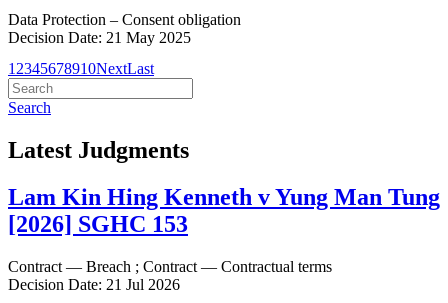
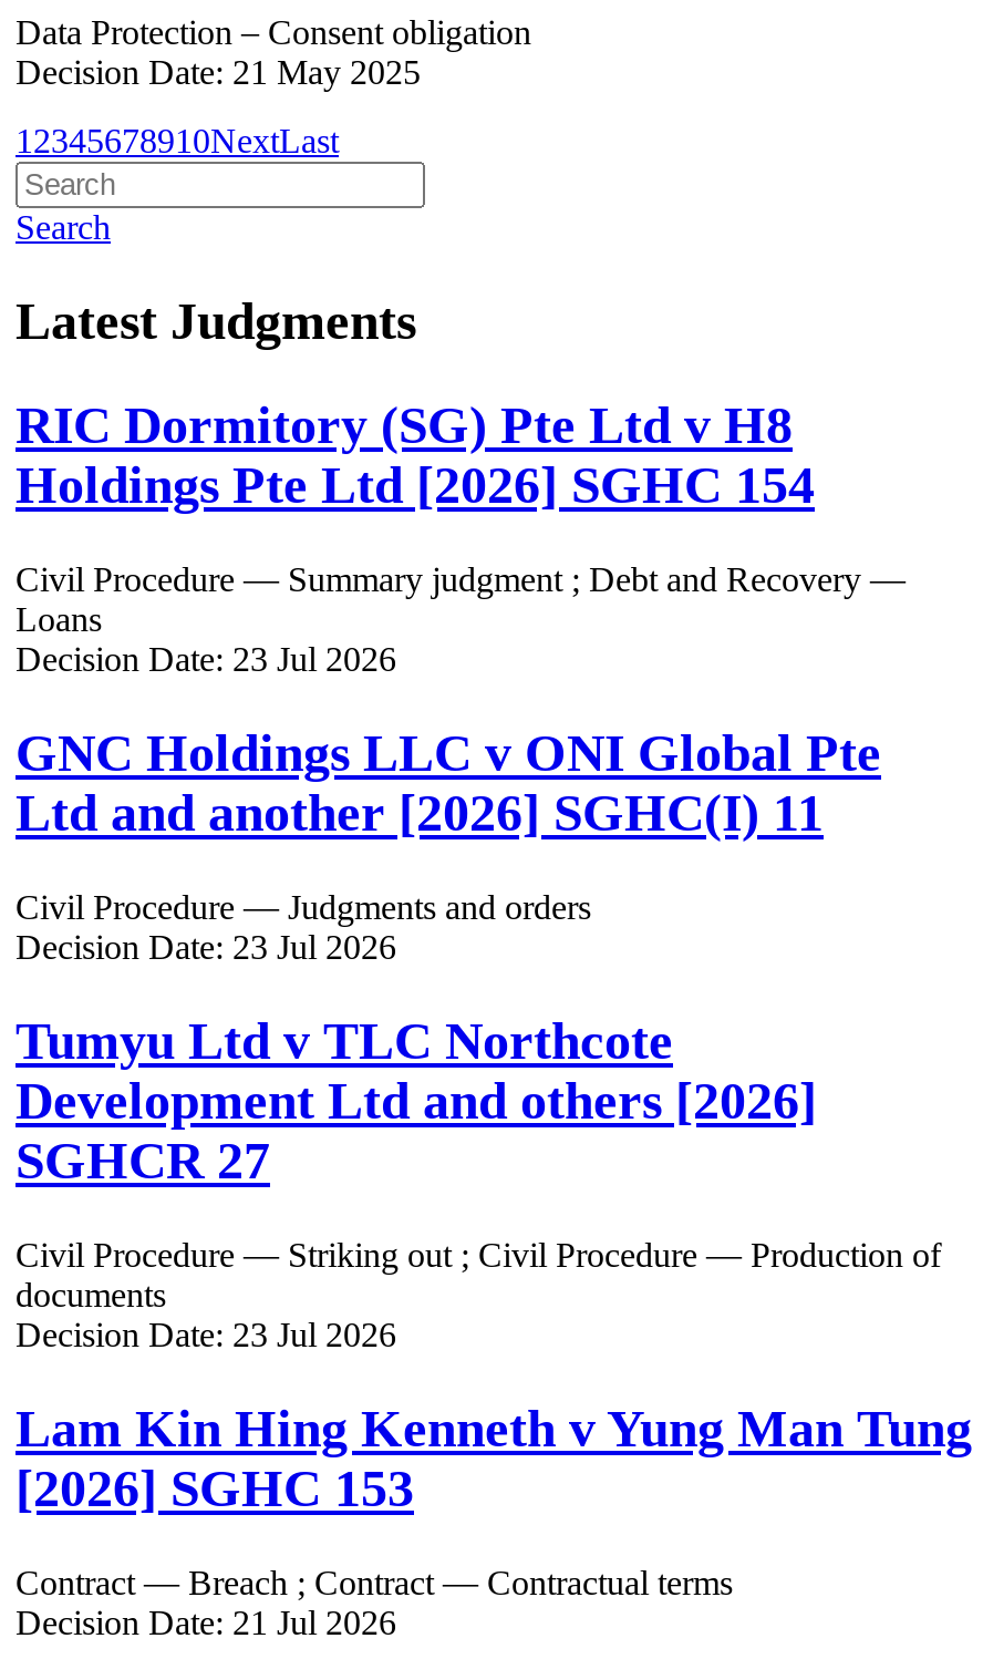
+ RIC Dormitory (SG) Pte Ltd v H8
+ Holdings Pte Ltd [2026] SGHC 154
+ Civil Procedure — Summary judgment ; Debt and Recovery —
+ Loans
+ Decision Date: 23 Jul 2026
+ GNC Holdings LLC v ONI Global Pte
+ Ltd and another [2026] SGHC(I) 11
+ Civil Procedure — Judgments and orders
+ Decision Date: 23 Jul 2026
+ Tumyu Ltd v TLC Northcote
+ Development Ltd and others [2026]
+ SGHCR 27
+ Civil Procedure — Striking out ; Civil Procedure — Production of
+ documents
+ Decision Date: 23 Jul 2026
